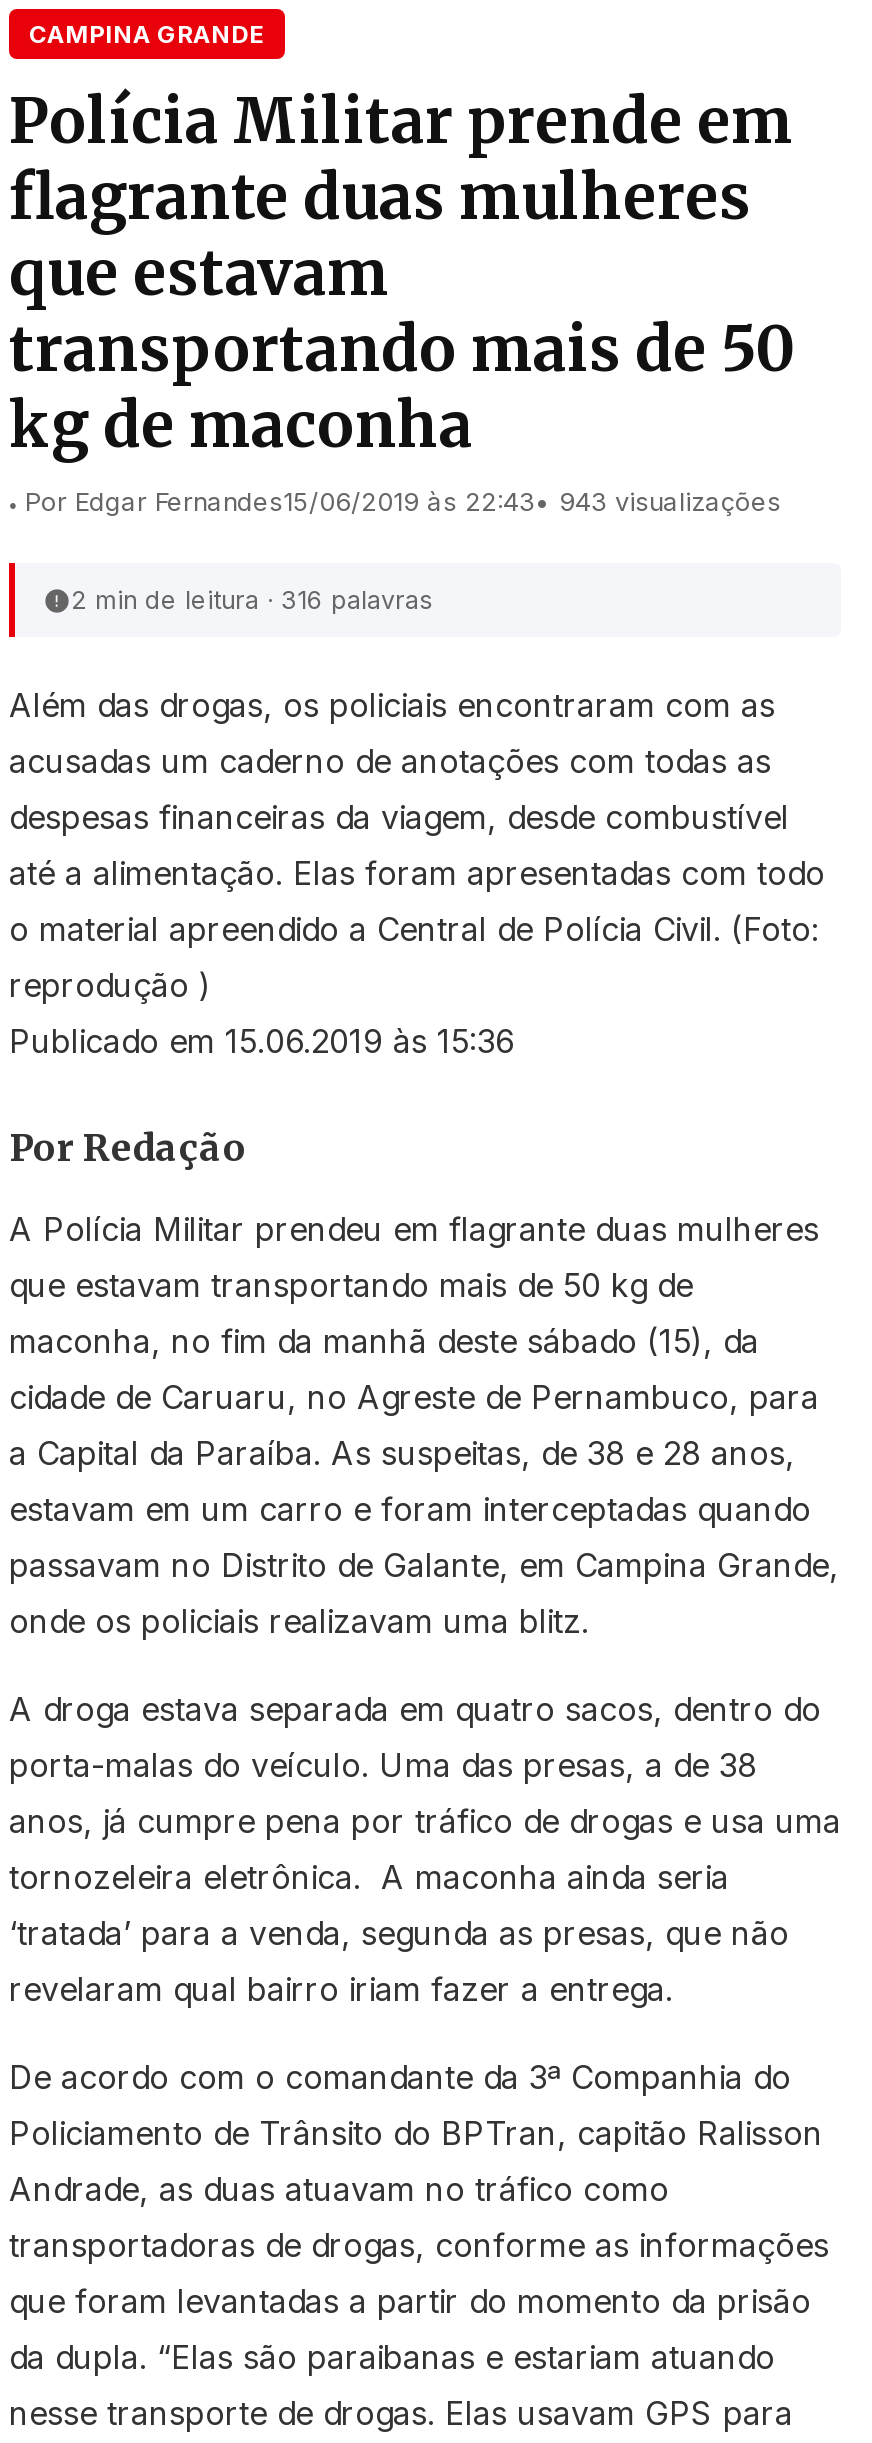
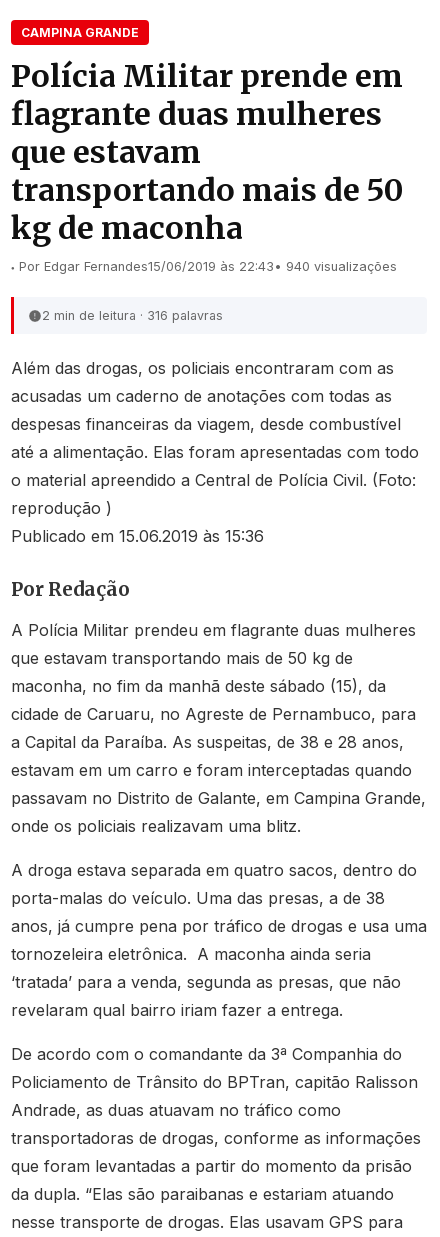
- Por Edgar Fernandes15/06/2019 às 22:43• 943 visualizações
+ Por Edgar Fernandes15/06/2019 às 22:43• 940 visualizações
